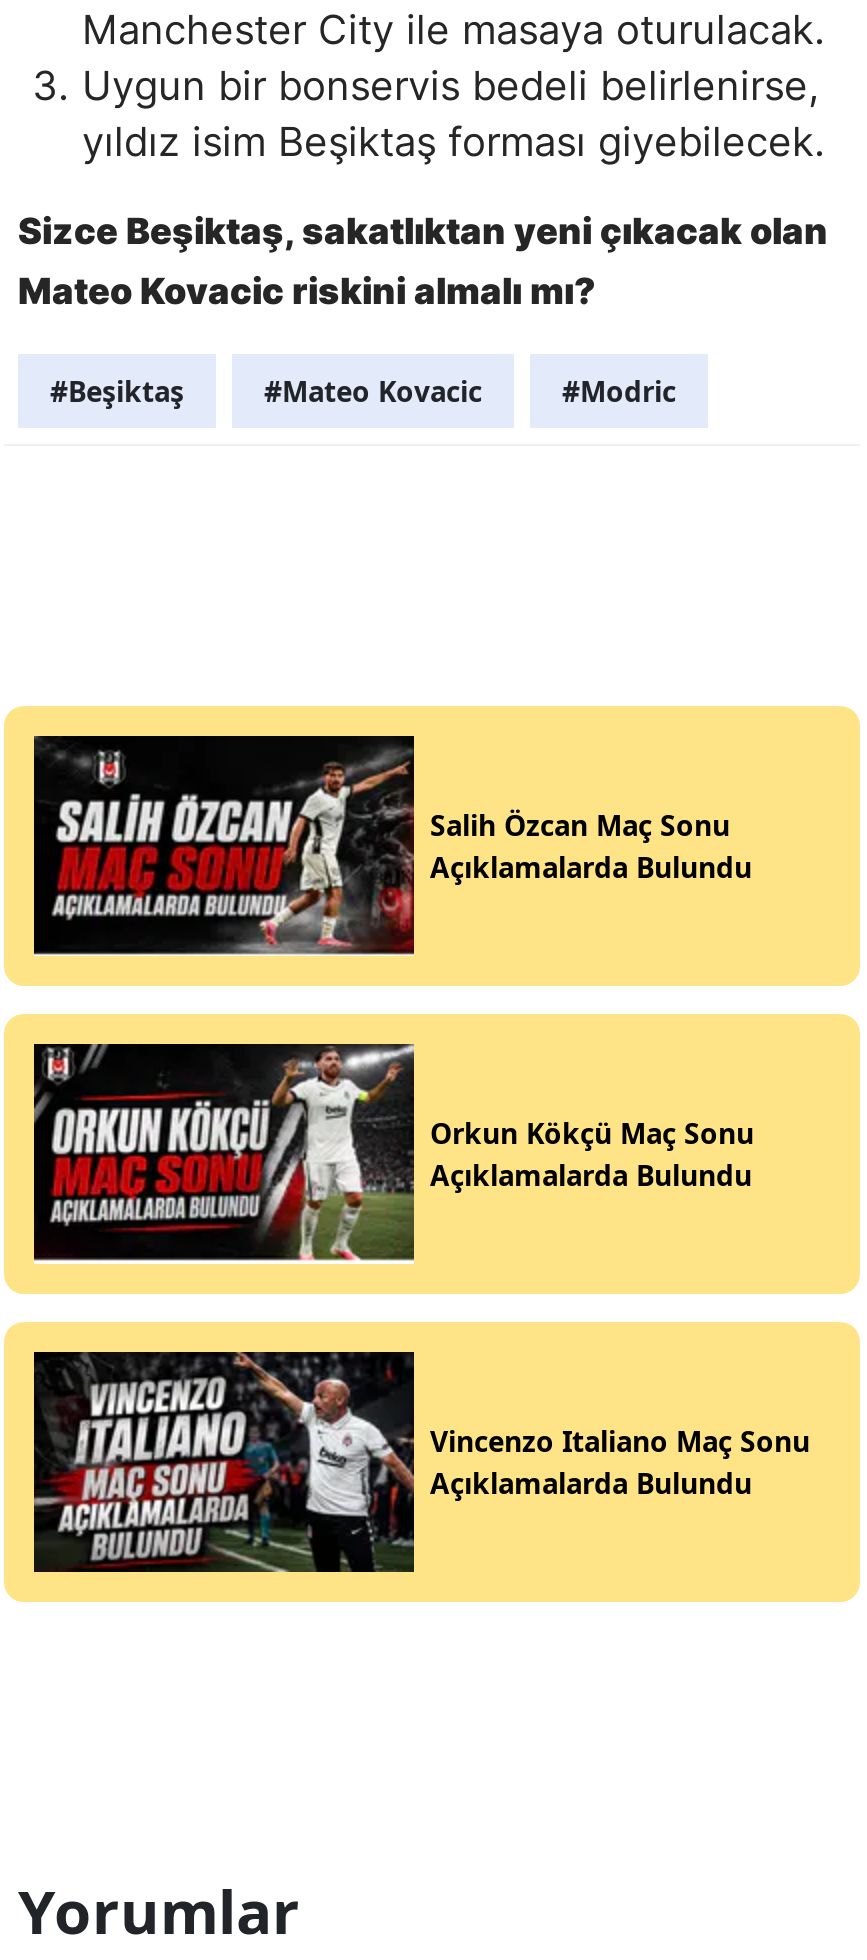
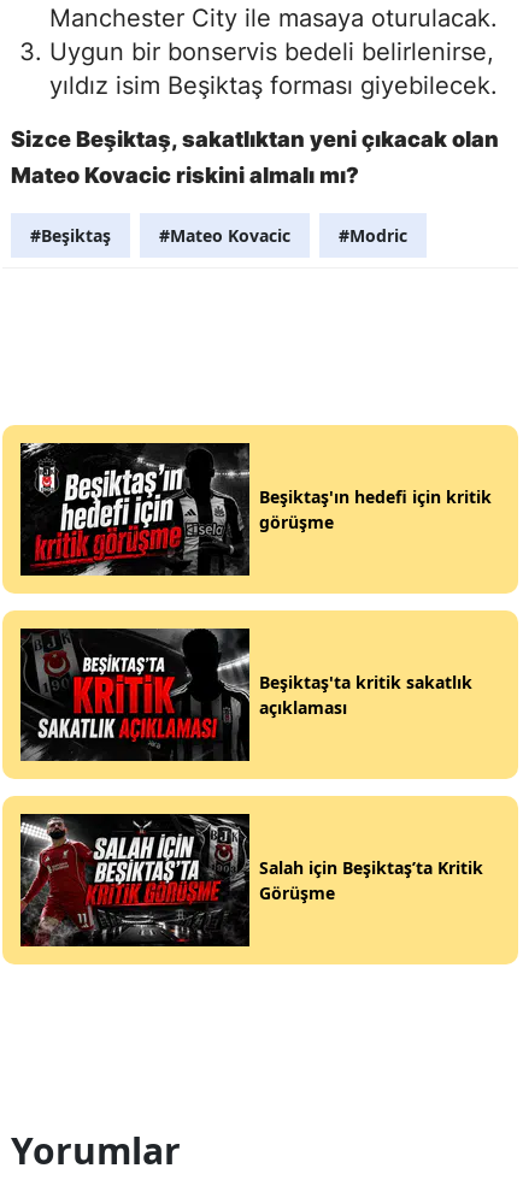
- [image]
- Salih Özcan Maç Sonu
- Açıklamalarda Bulundu
+ [image]
+ Beşiktaş'ın hedefi için kritik
+ görüşme

- [image]
- Orkun Kökçü Maç Sonu
- Açıklamalarda Bulundu
+ [image]
+ Beşiktaş'ta kritik sakatlık
+ açıklaması

- [image]
- Vincenzo Italiano Maç Sonu
- Açıklamalarda Bulundu
+ [image]
+ Salah için Beşiktaş’ta Kritik
+ Görüşme
